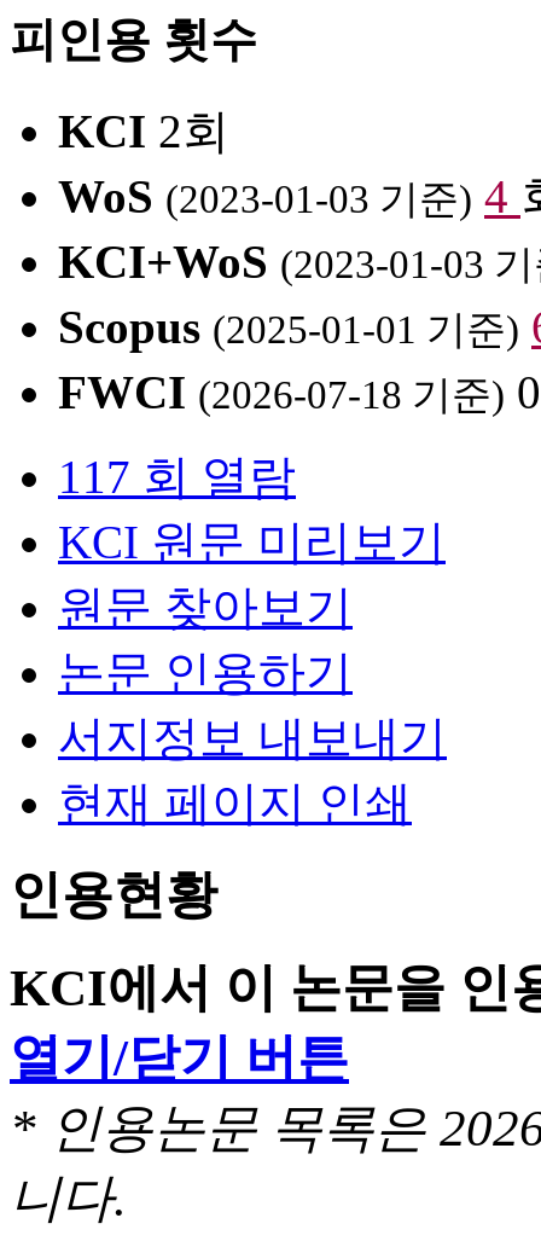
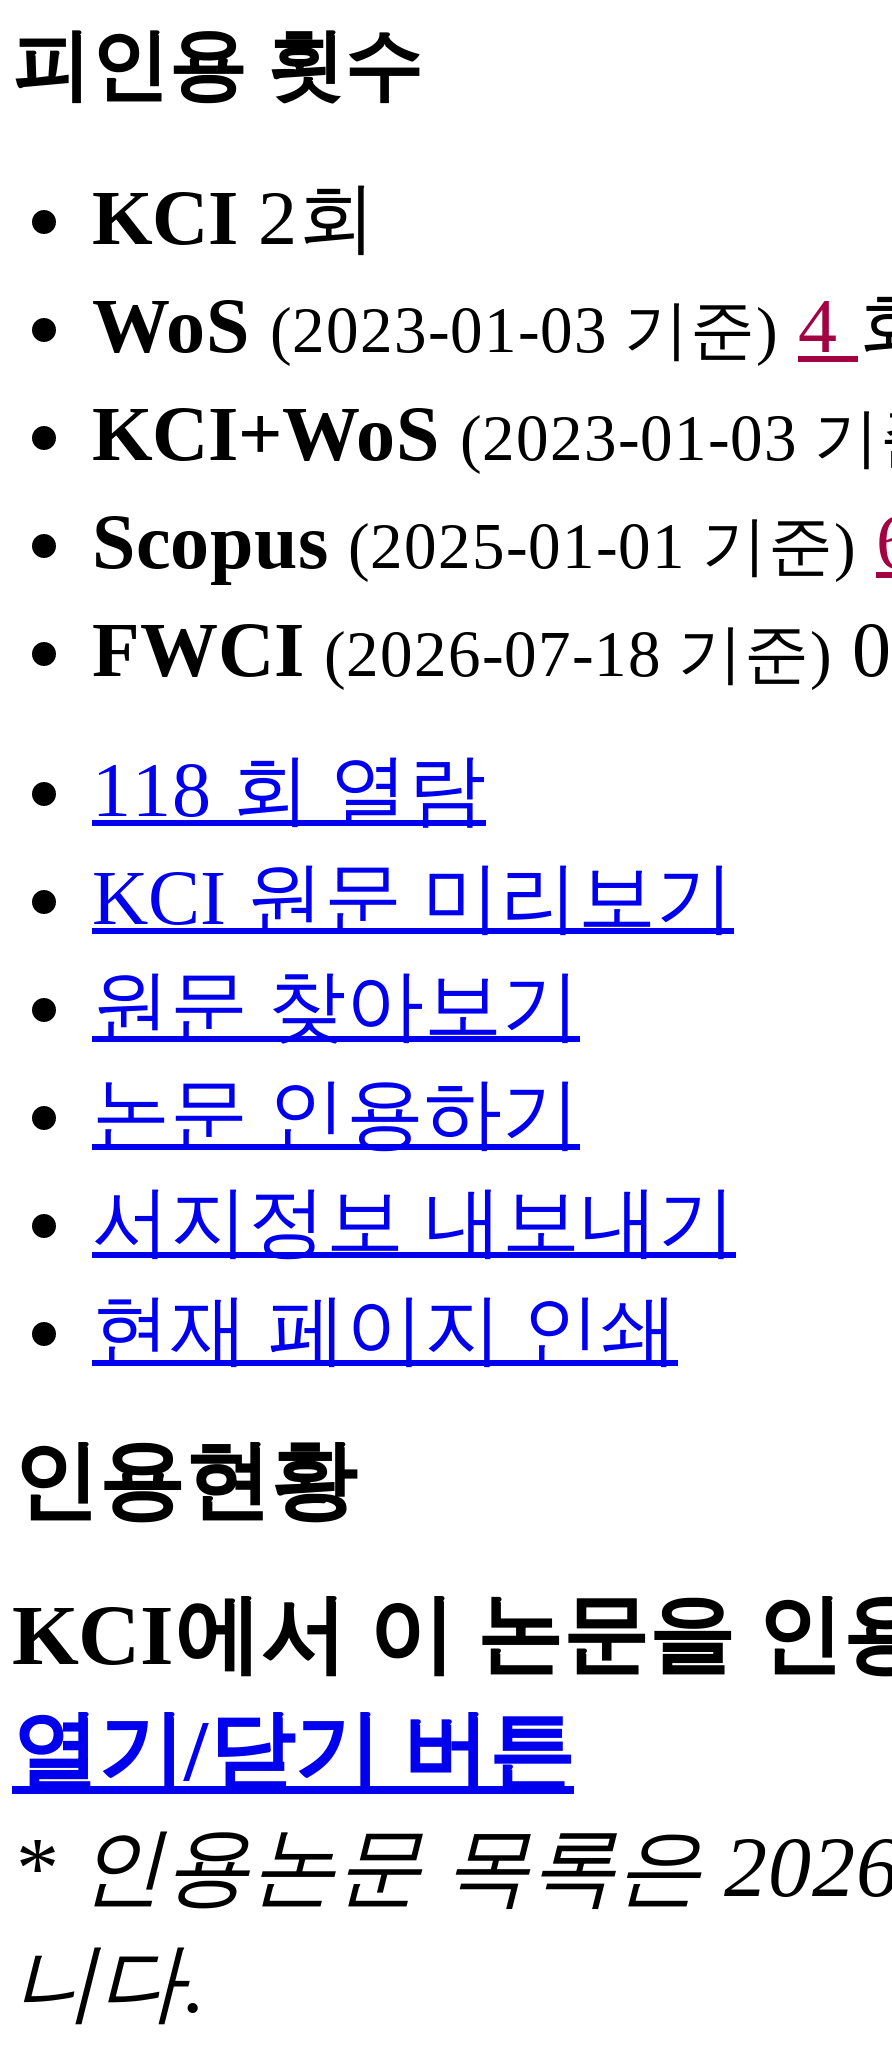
- 117 회 열람
+ 118 회 열람
